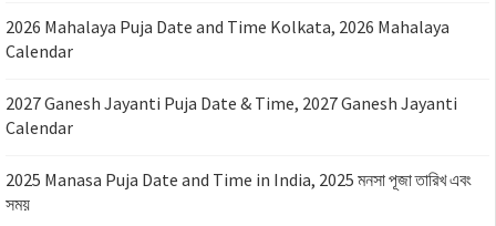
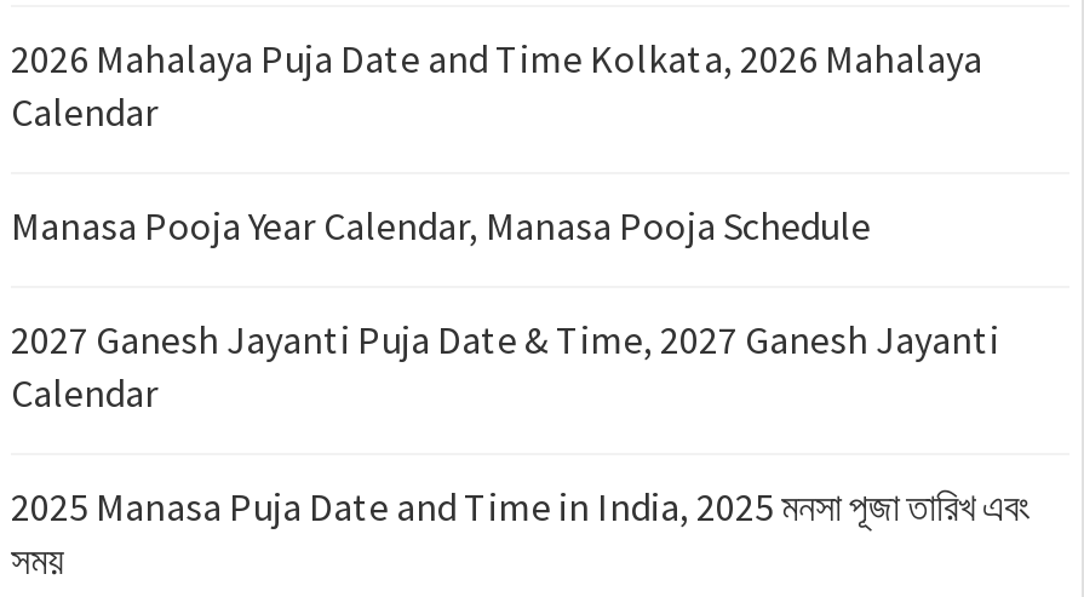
+ Manasa Pooja Year Calendar, Manasa Pooja Schedule
